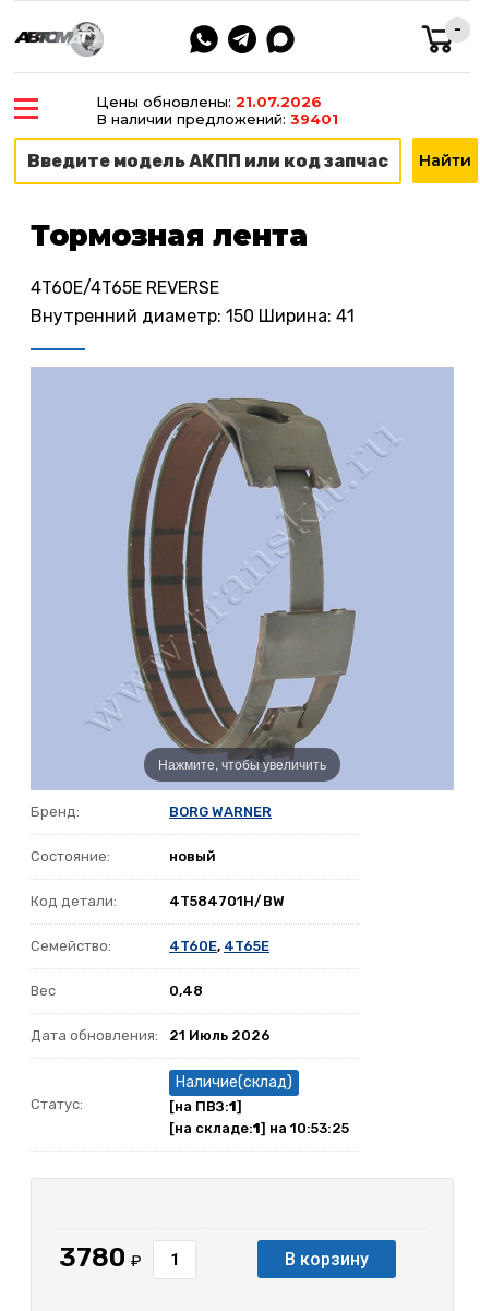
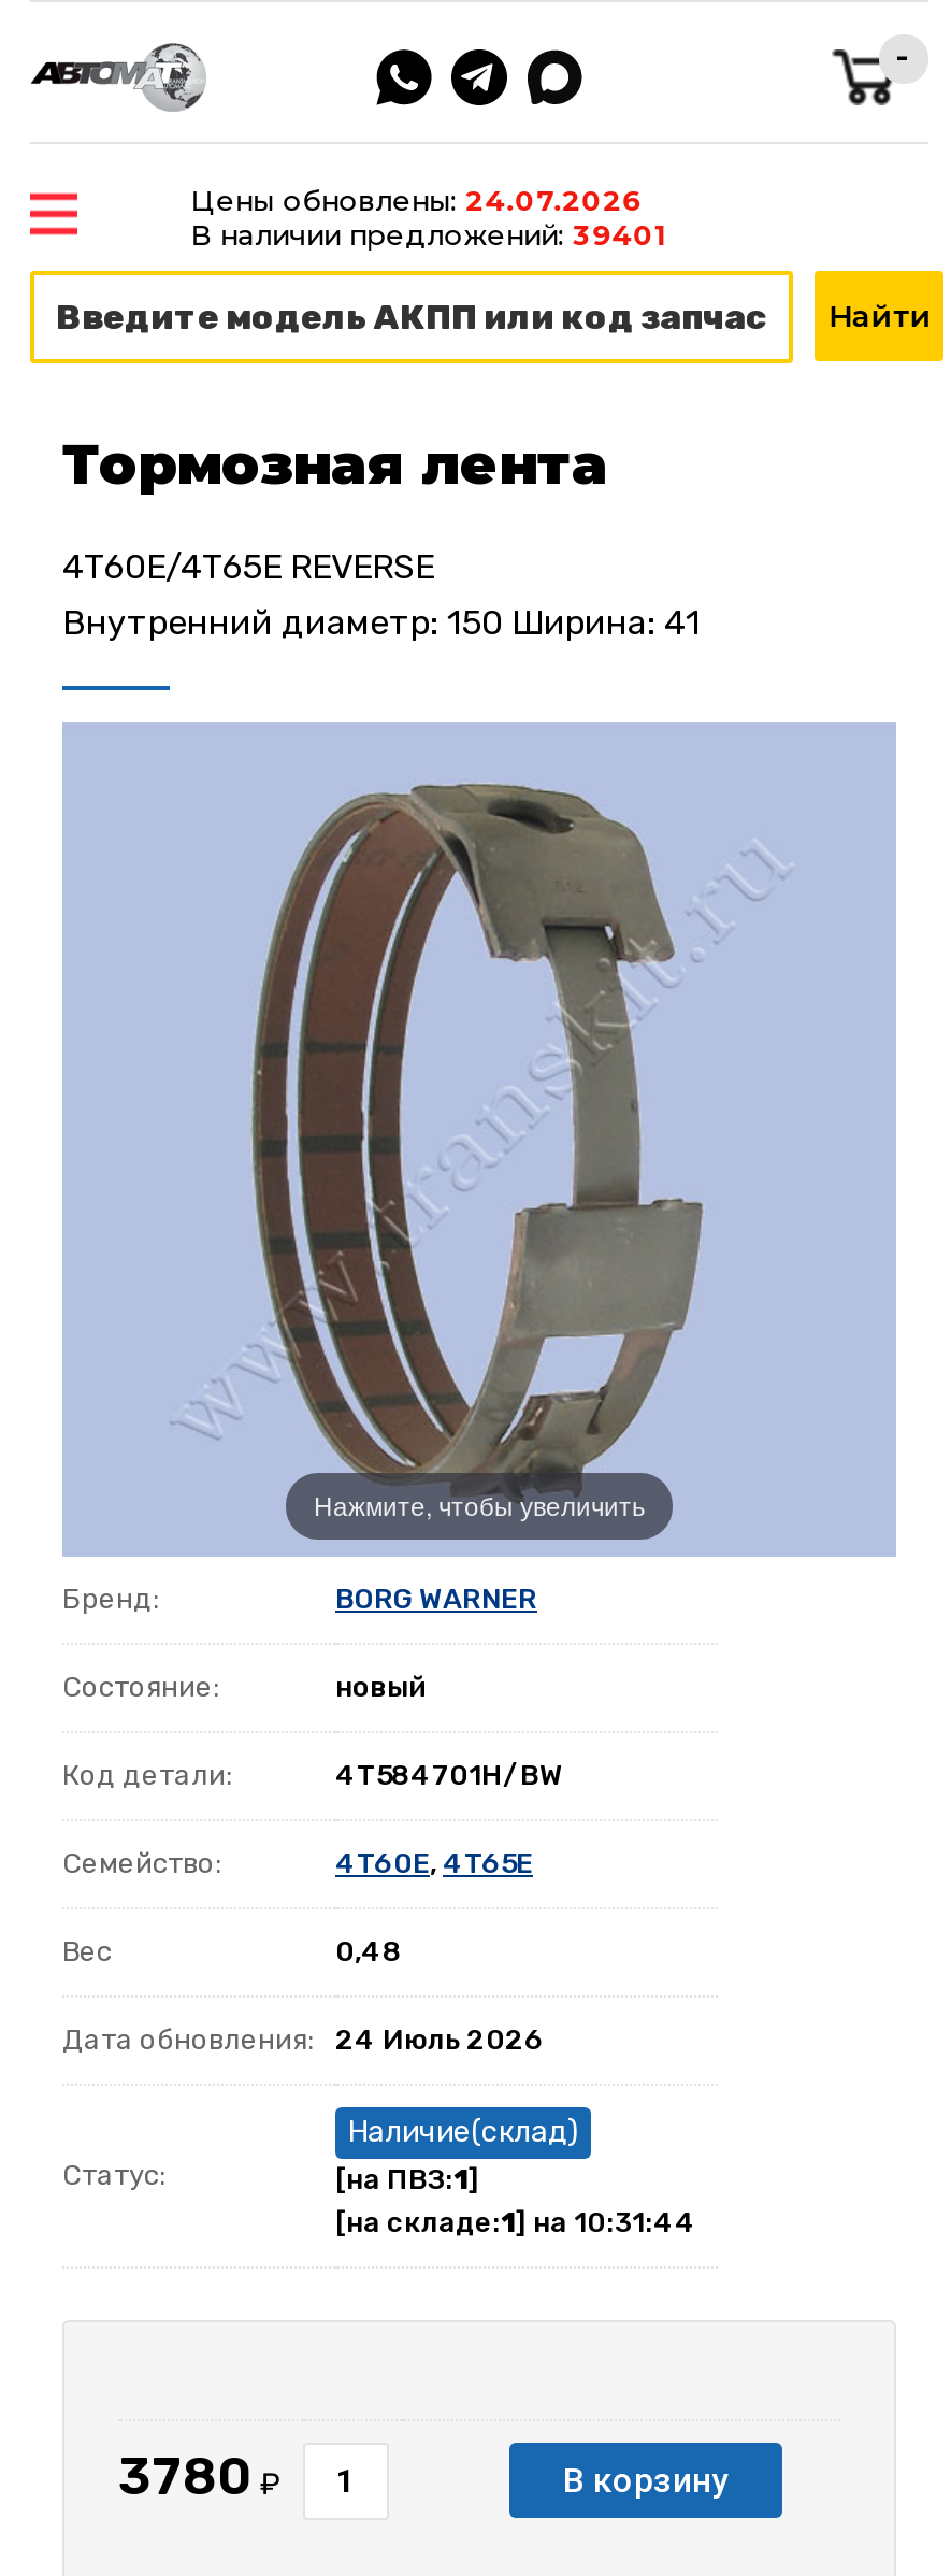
- Цены обновлены: 21.07.2026
+ Цены обновлены: 24.07.2026

- Дата обновления: 21 Июль 2026
+ Дата обновления: 24 Июль 2026

- [на складе:1] на 10:53:25
+ [на складе:1] на 10:31:44
